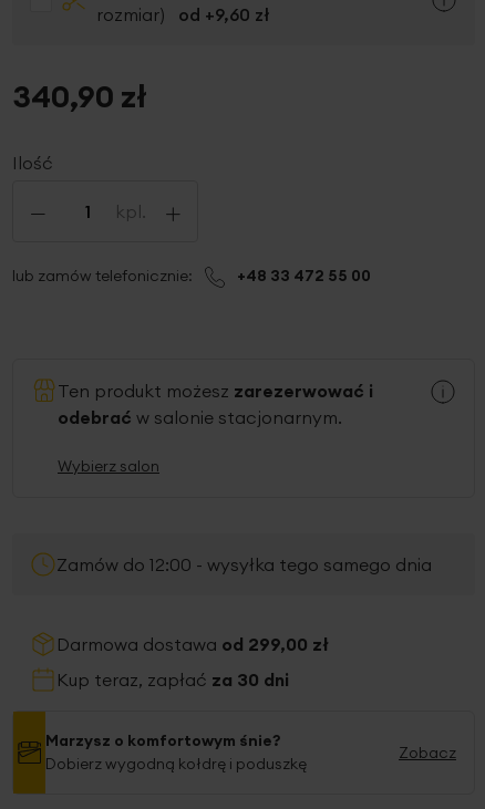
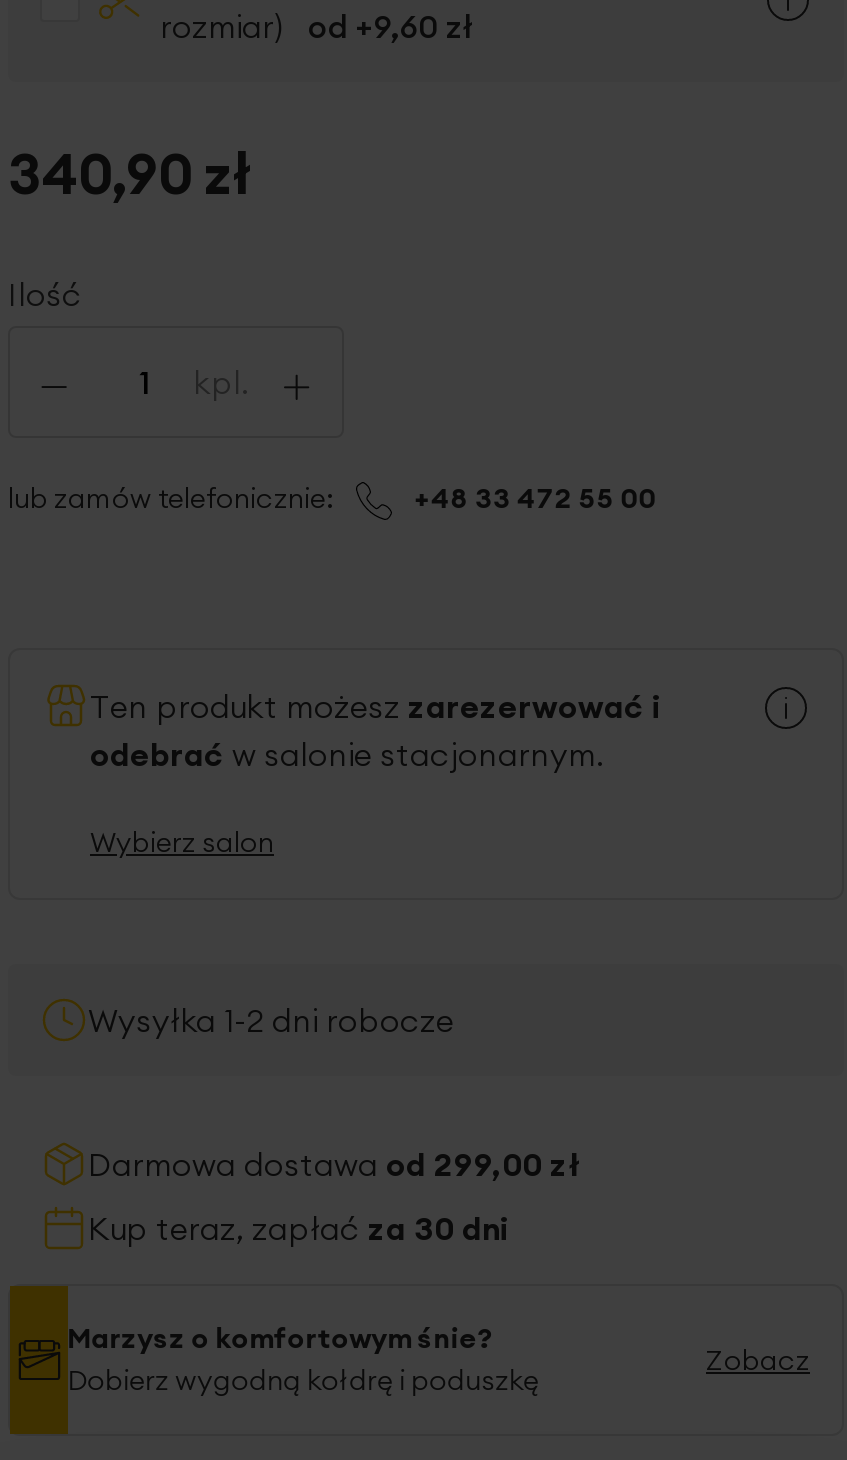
- Zamów do 12:00 - wysyłka tego samego dnia
+ Wysyłka 1-2 dni robocze
